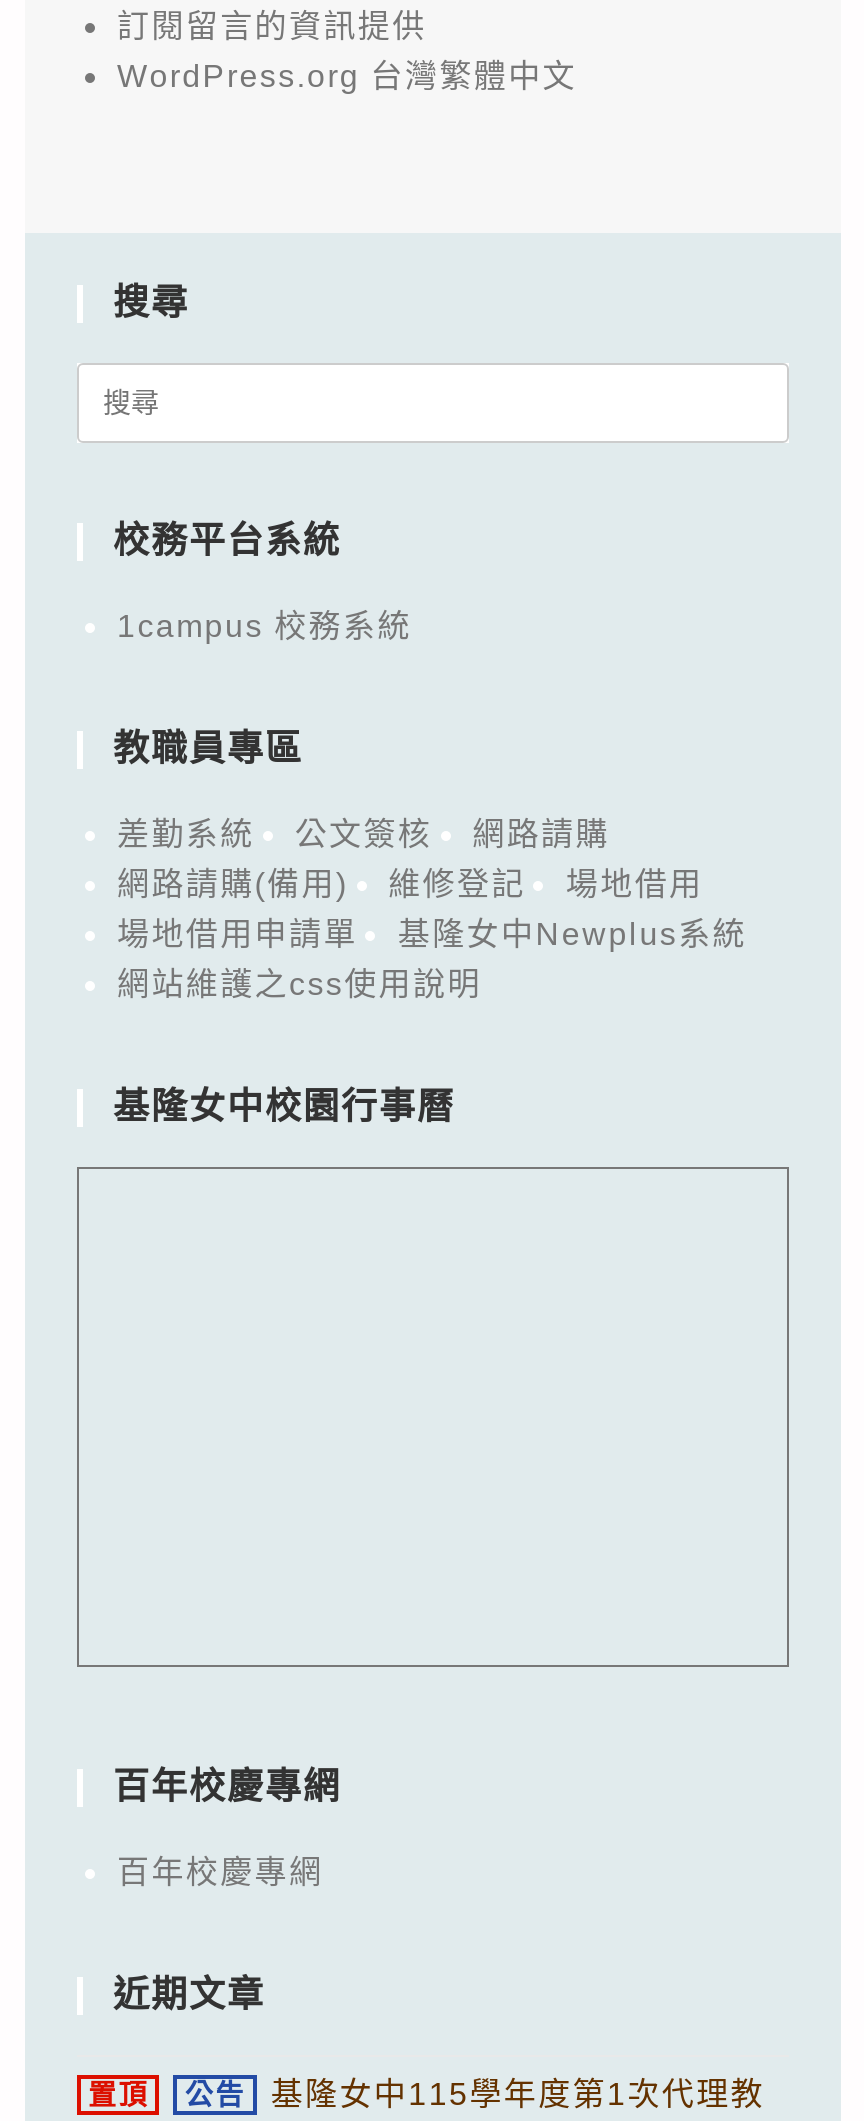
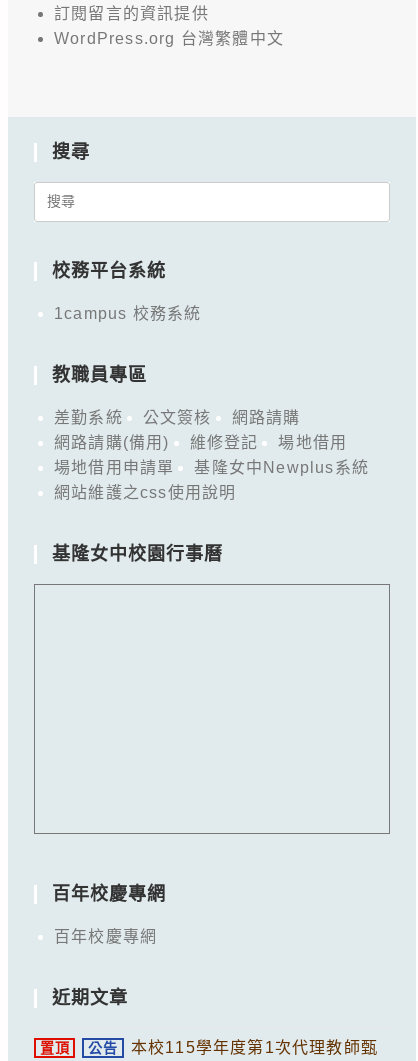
- 基隆女中115學年度第1次代理教
+ 本校115學年度第1次代理教師甄
